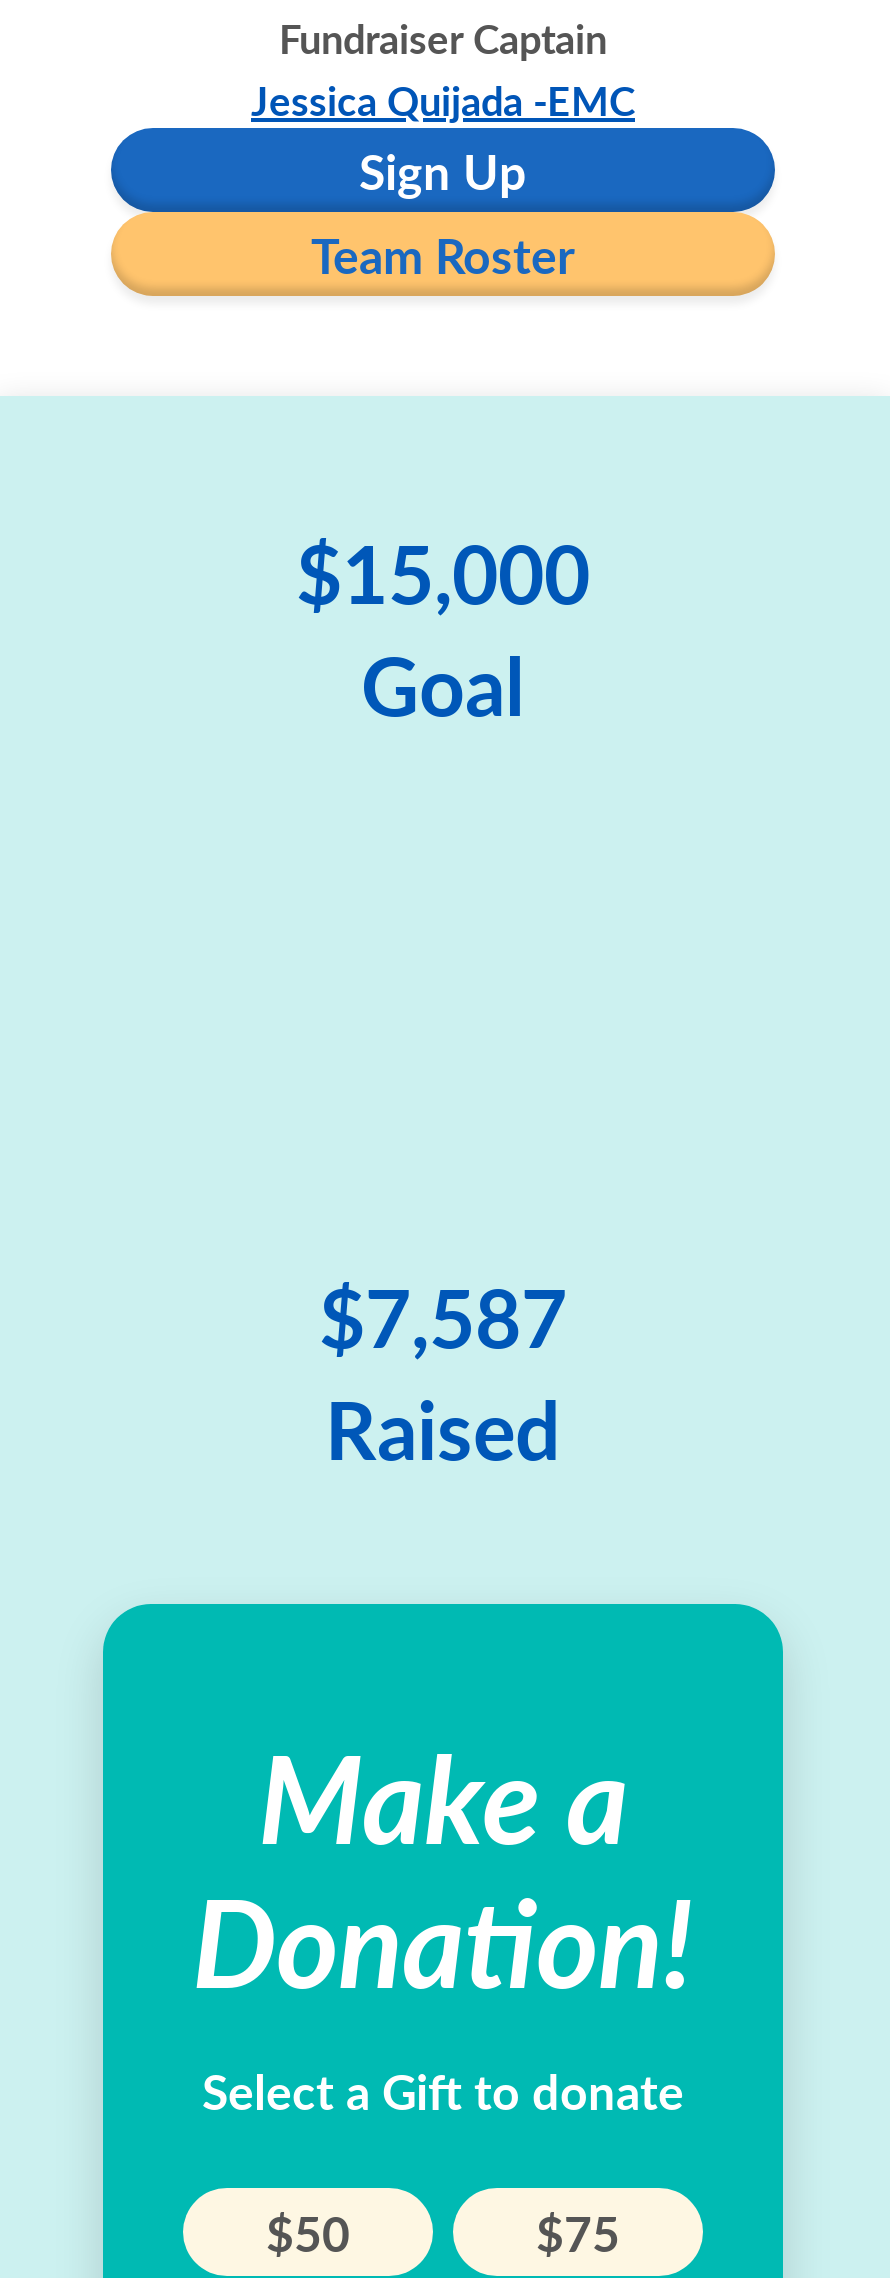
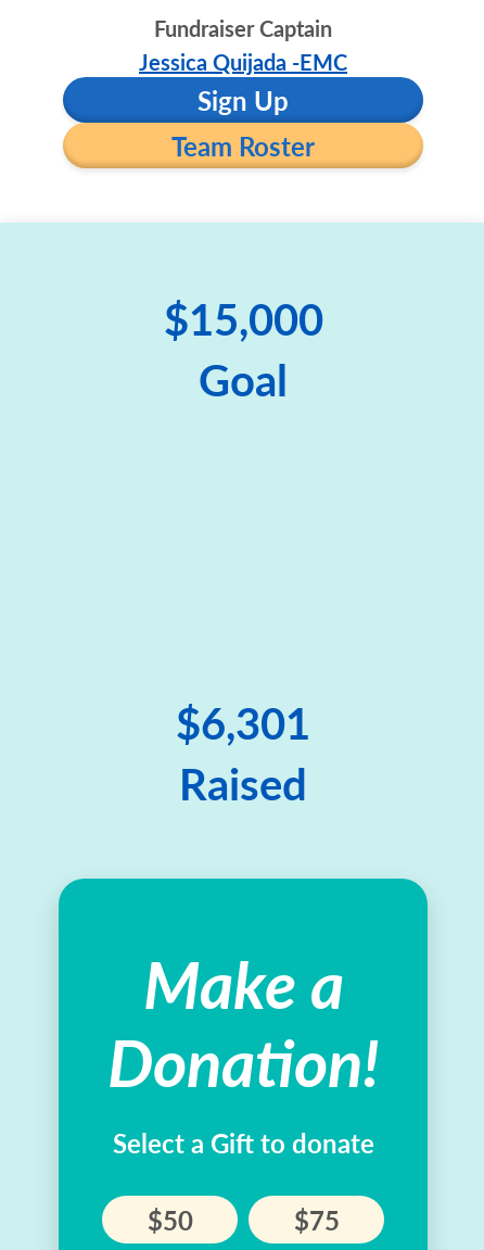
- $7,587
+ $6,301
